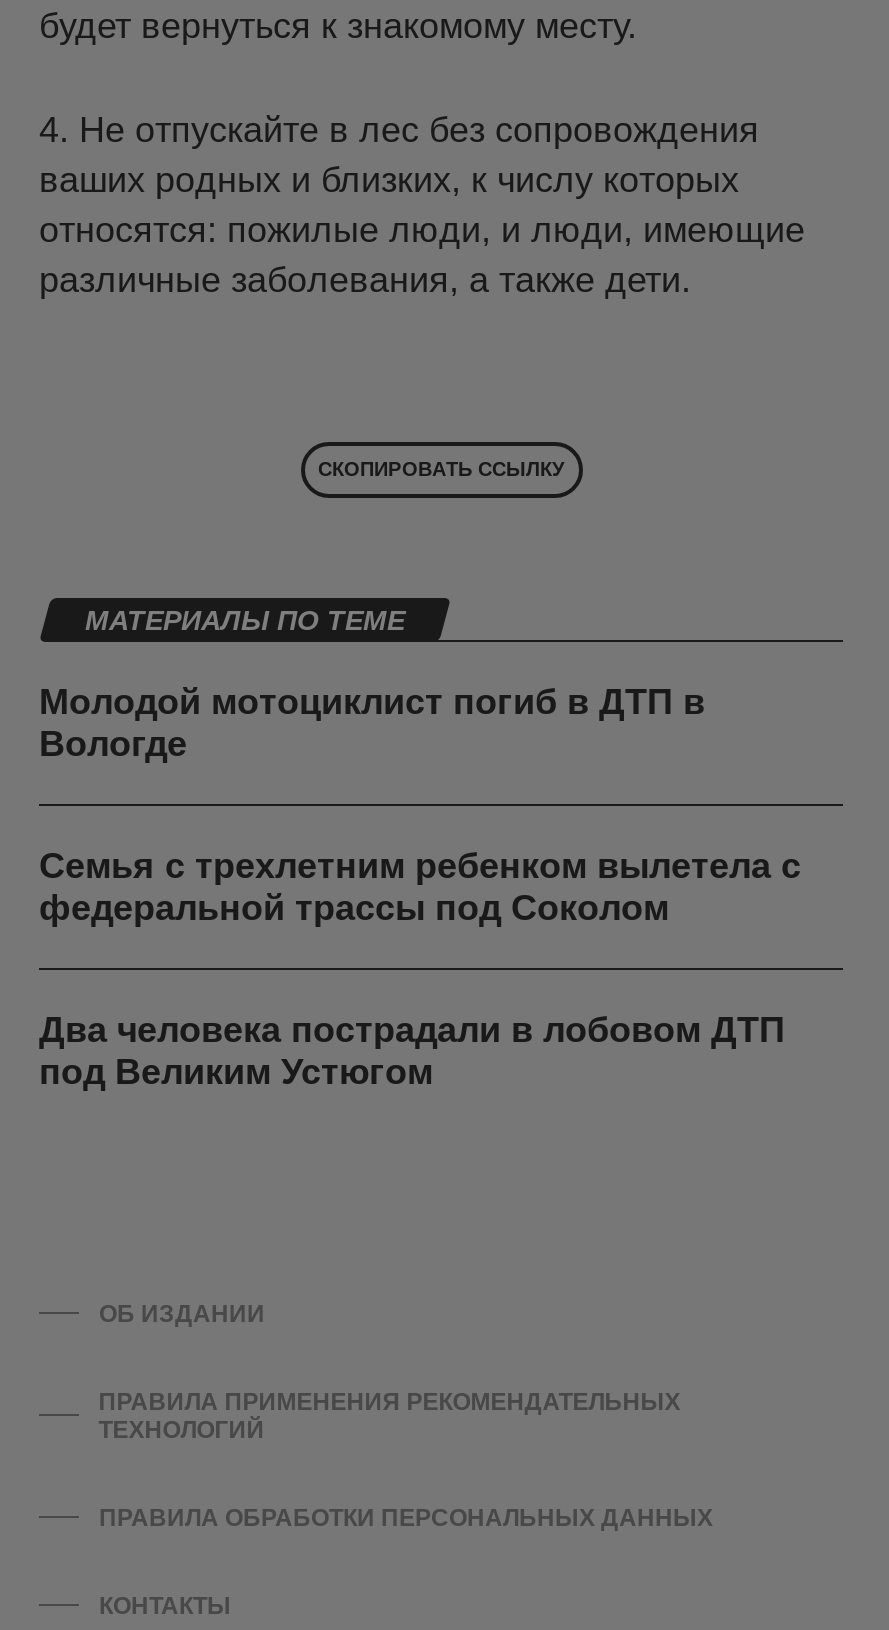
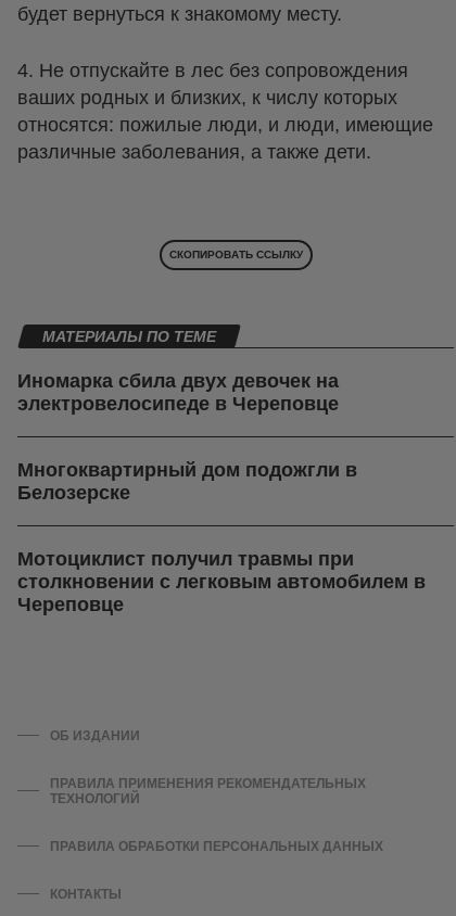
- Молодой мотоциклист погиб в ДТП в
- Вологде
+ Иномарка сбила двух девочек на
+ электровелосипеде в Череповце

- Семья с трехлетним ребенком вылетела с
- федеральной трассы под Соколом
+ Многоквартирный дом подожгли в
+ Белозерске

- Два человека пострадали в лобовом ДТП
- под Великим Устюгом
+ Мотоциклист получил травмы при
+ столкновении с легковым автомобилем в
+ Череповце
